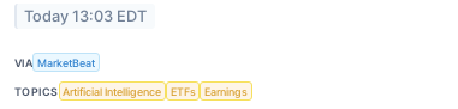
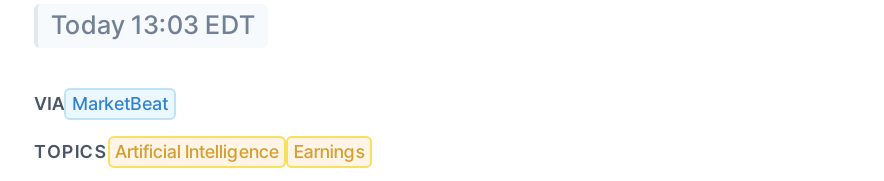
- ETFs
